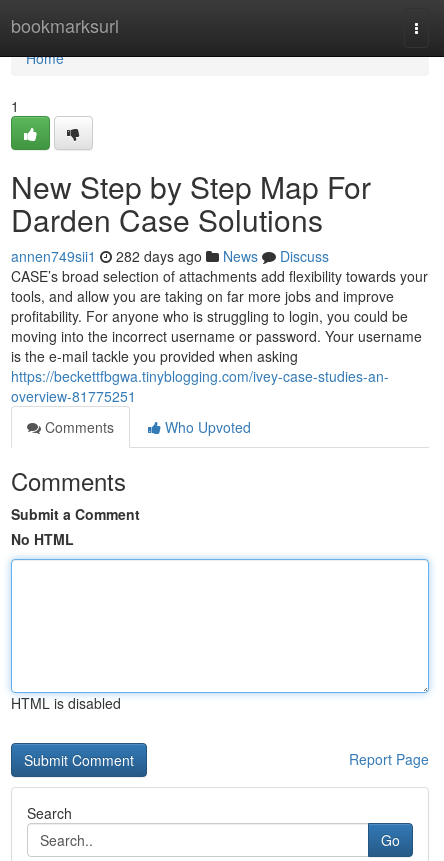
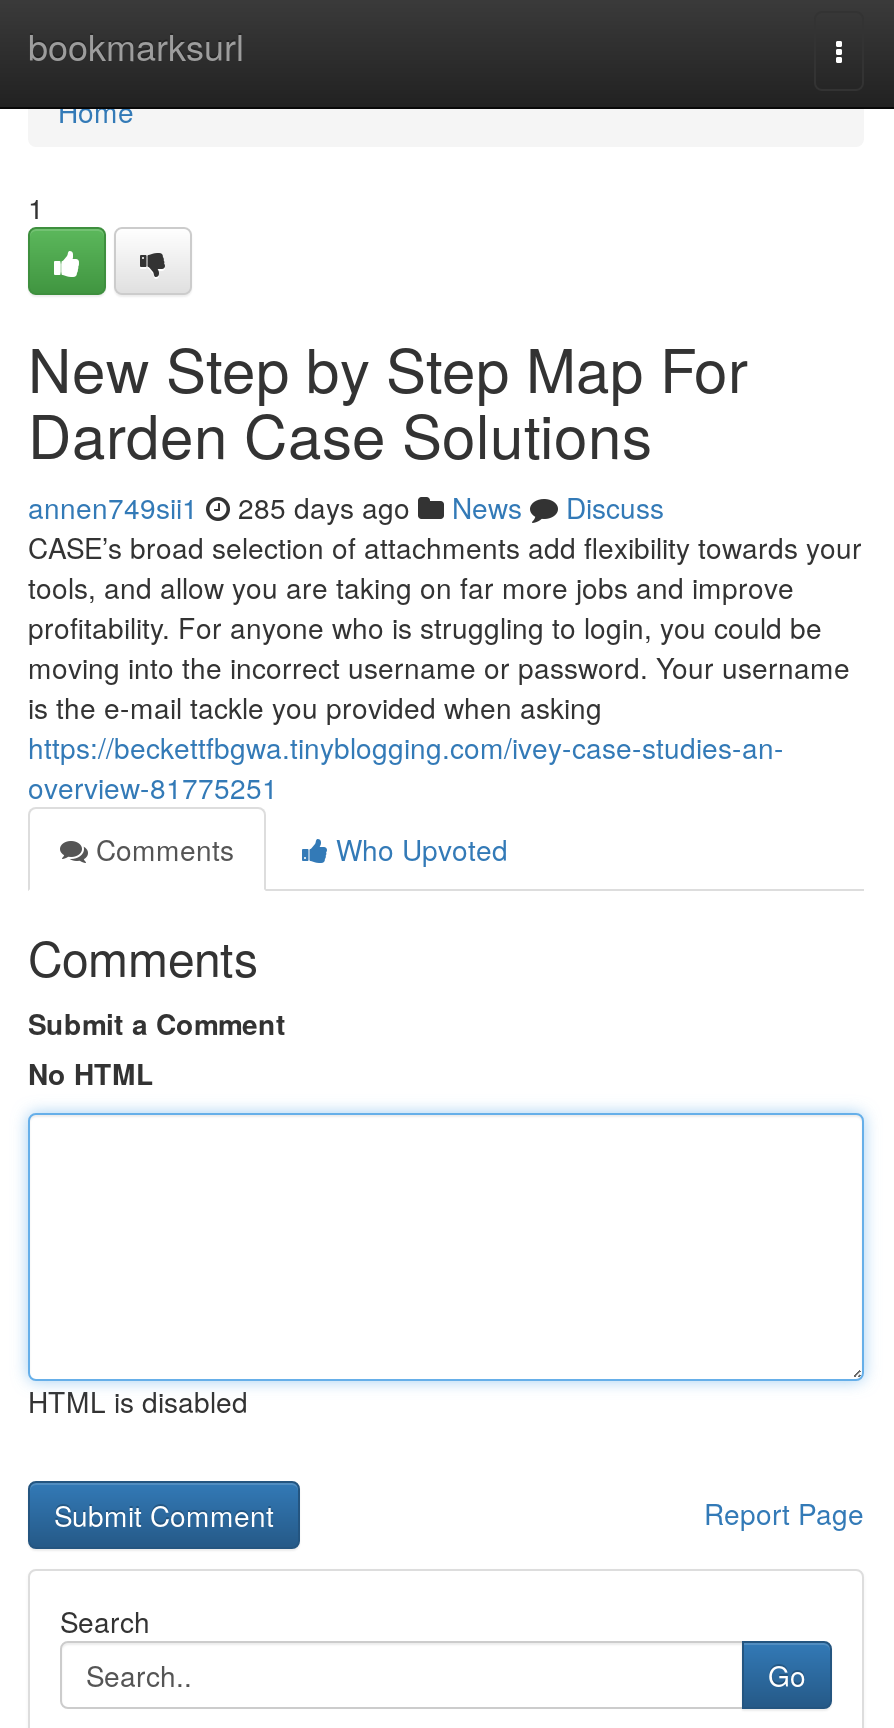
- annen749sii1 282 days ago News Discuss
+ annen749sii1 285 days ago News Discuss
